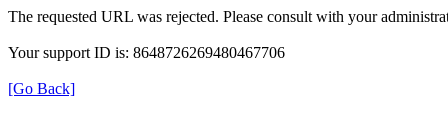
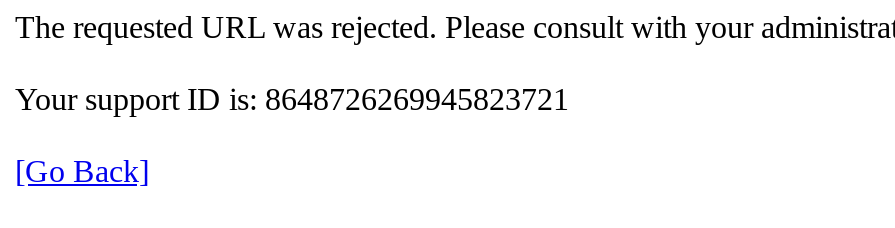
- Your support ID is: 8648726269480467706
+ Your support ID is: 8648726269945823721
